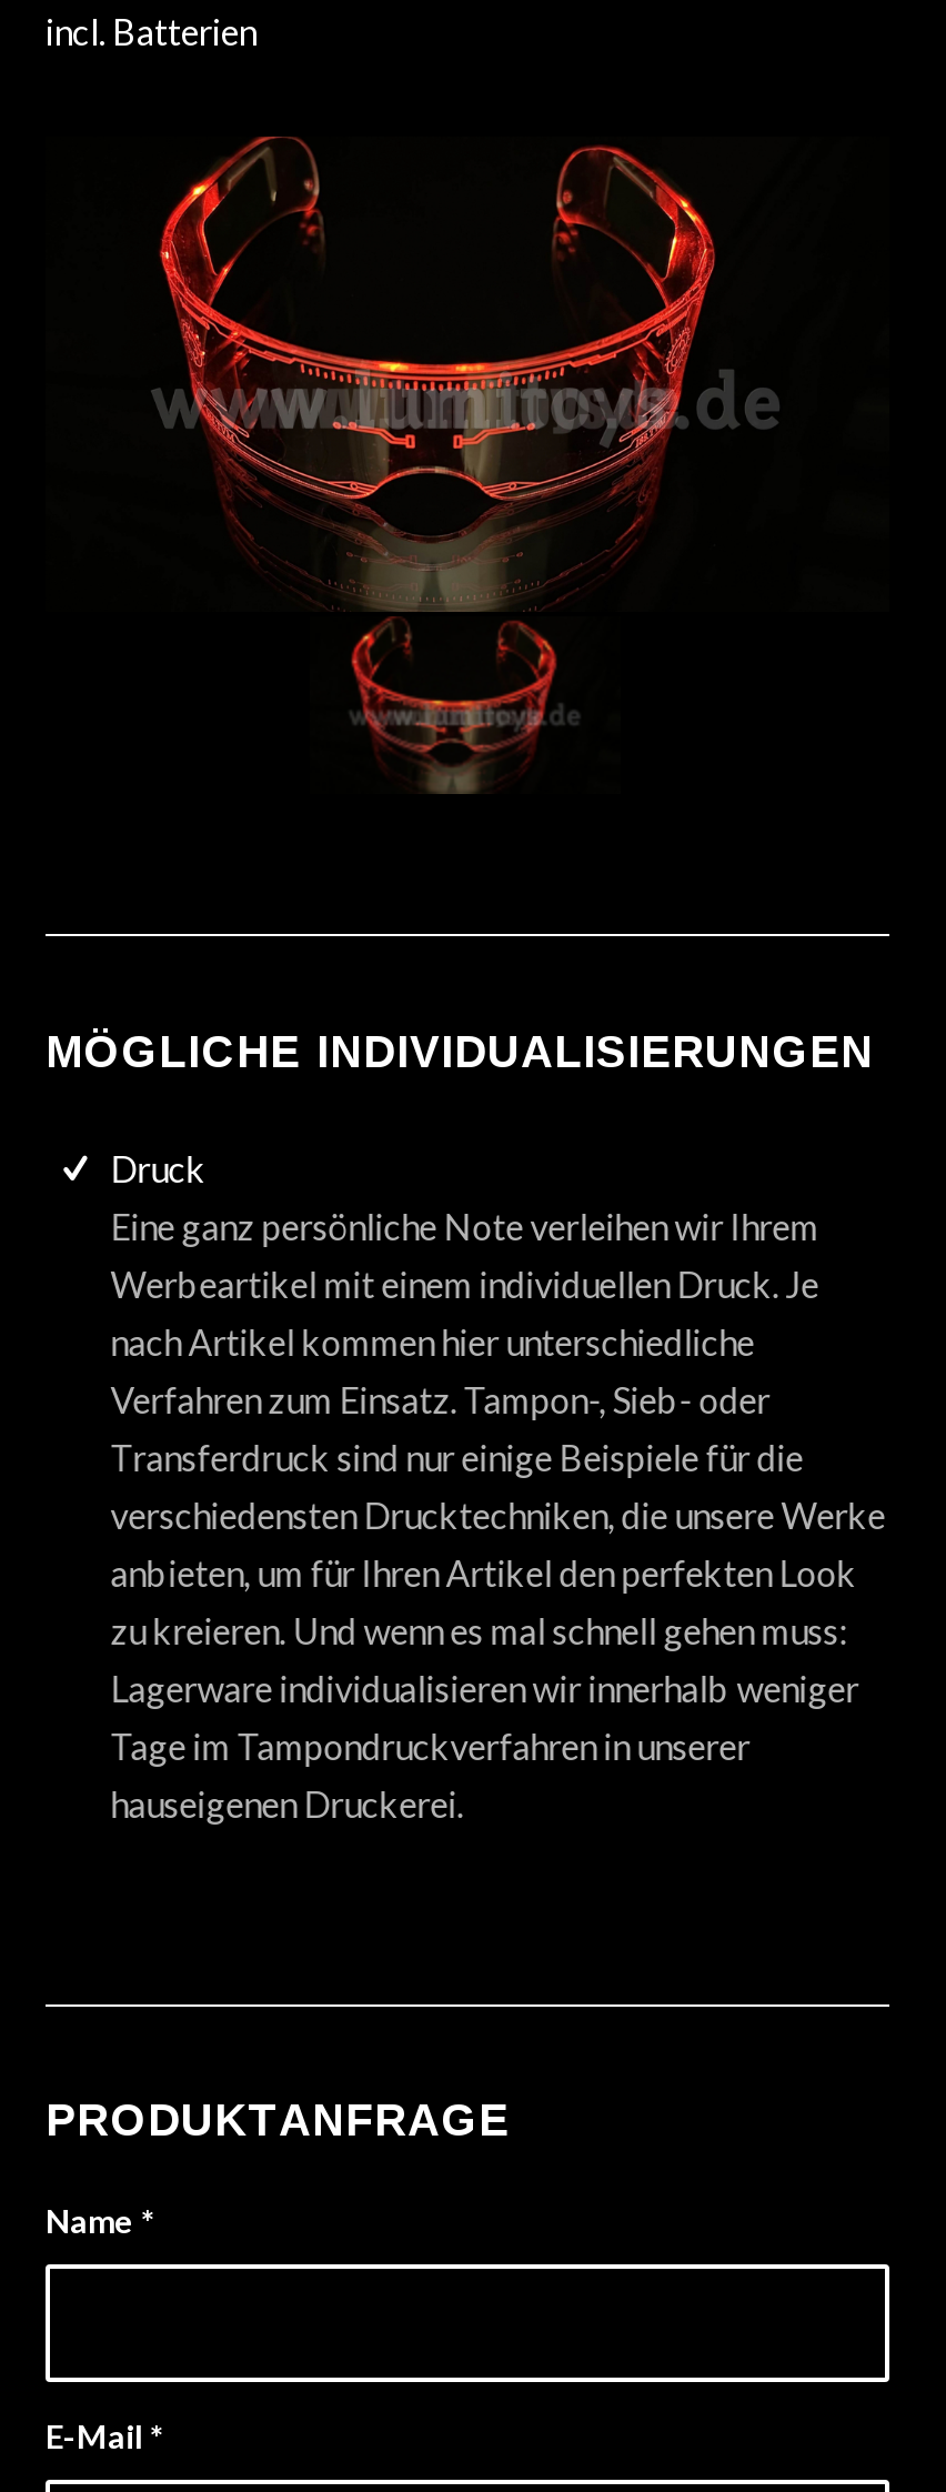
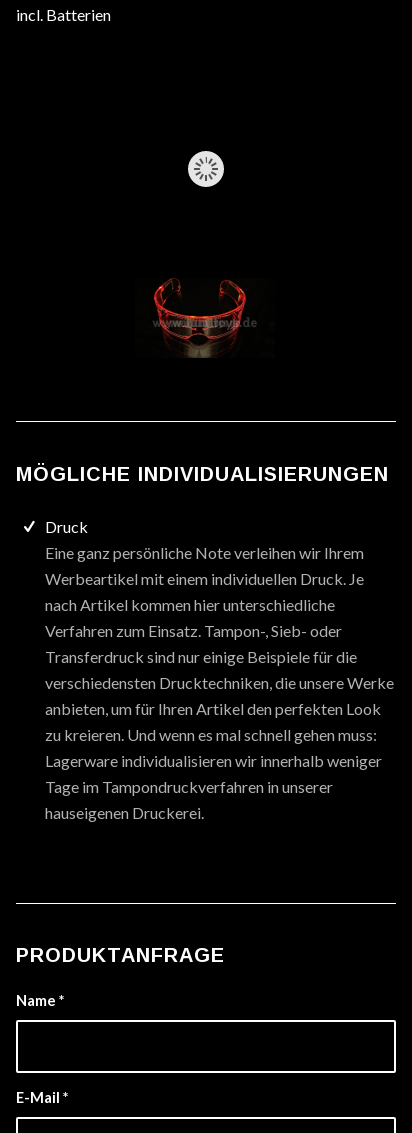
- [image]
